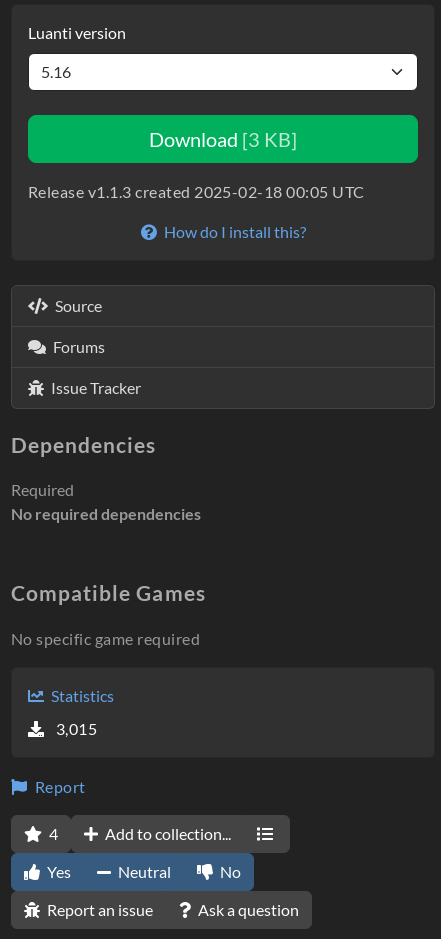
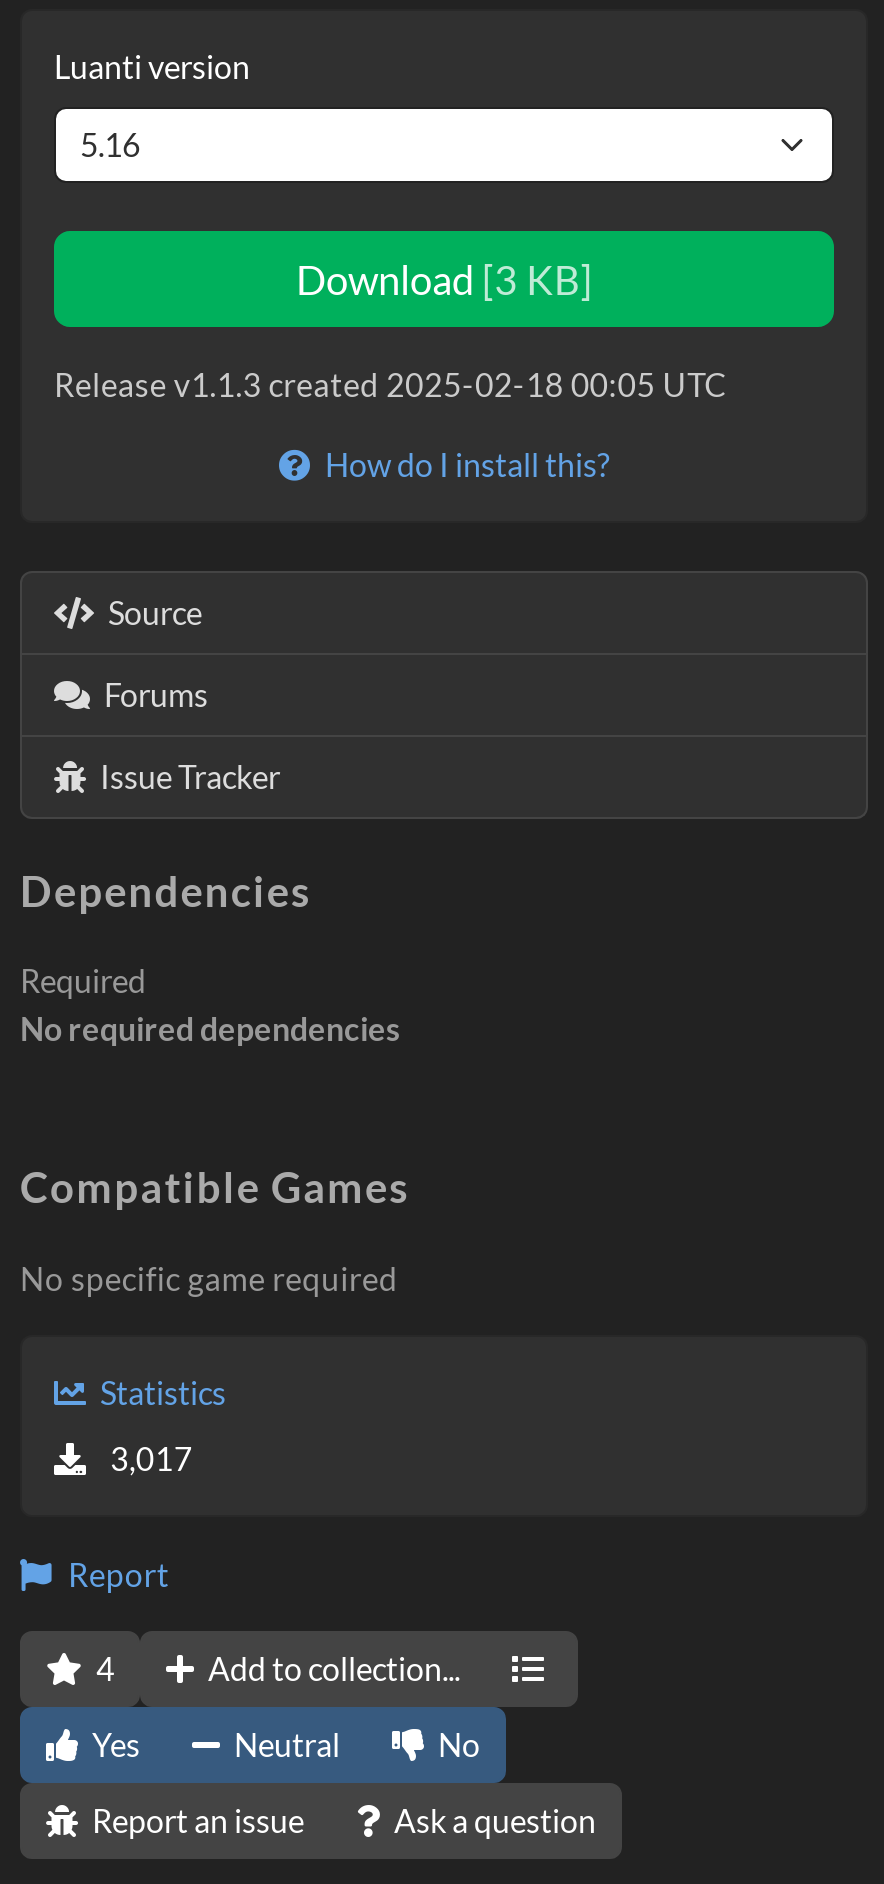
- 3,015
+ 3,017
